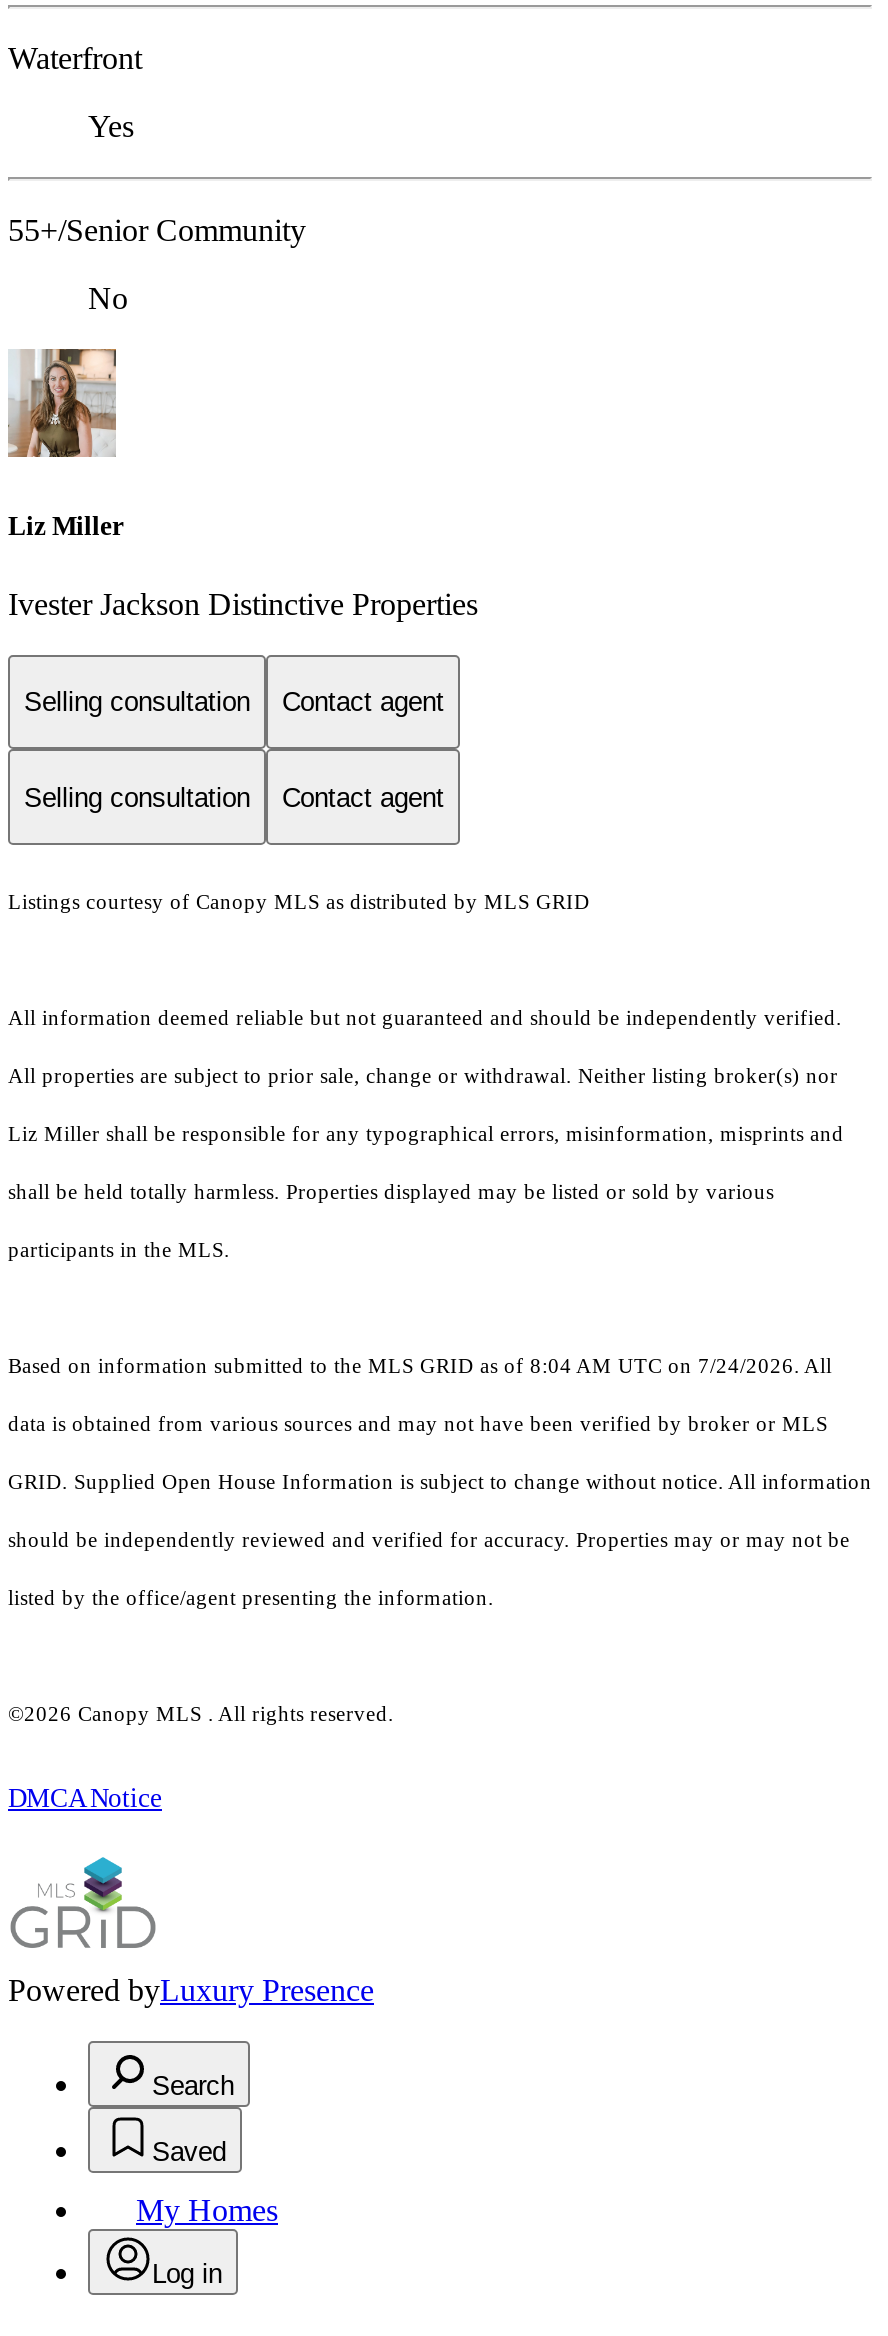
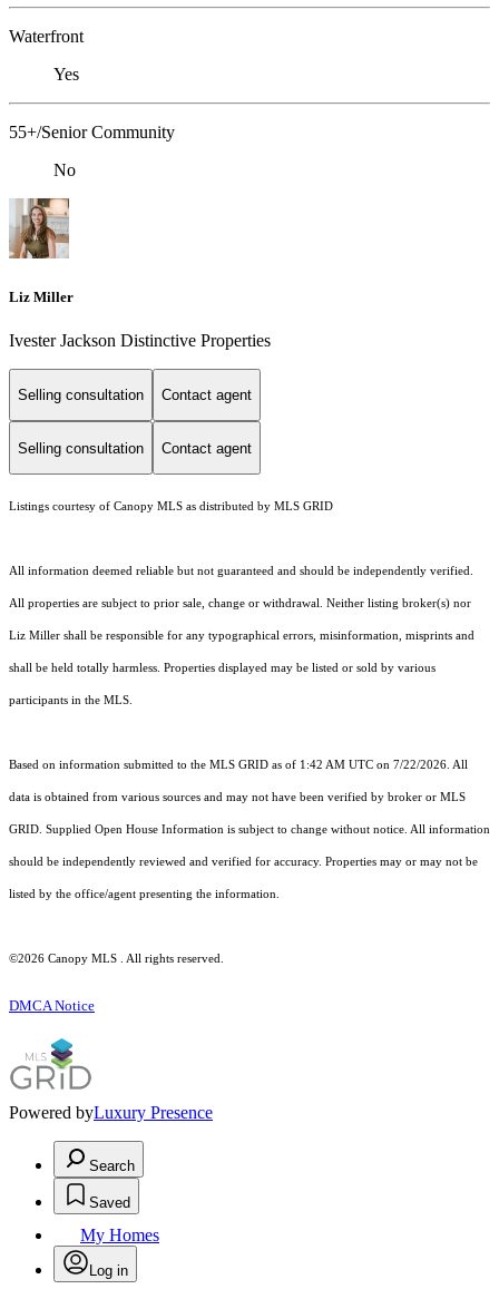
- Based on information submitted to the MLS GRID as of 8:04 AM UTC on 7/24/2026. All
+ Based on information submitted to the MLS GRID as of 1:42 AM UTC on 7/22/2026. All
